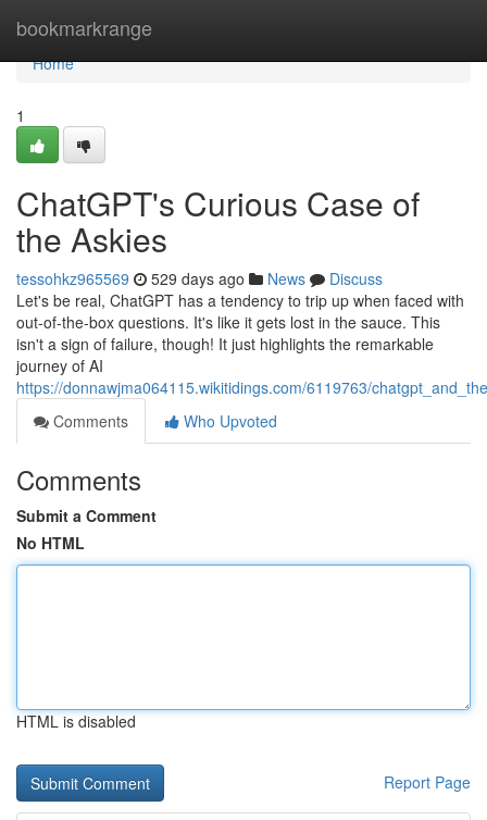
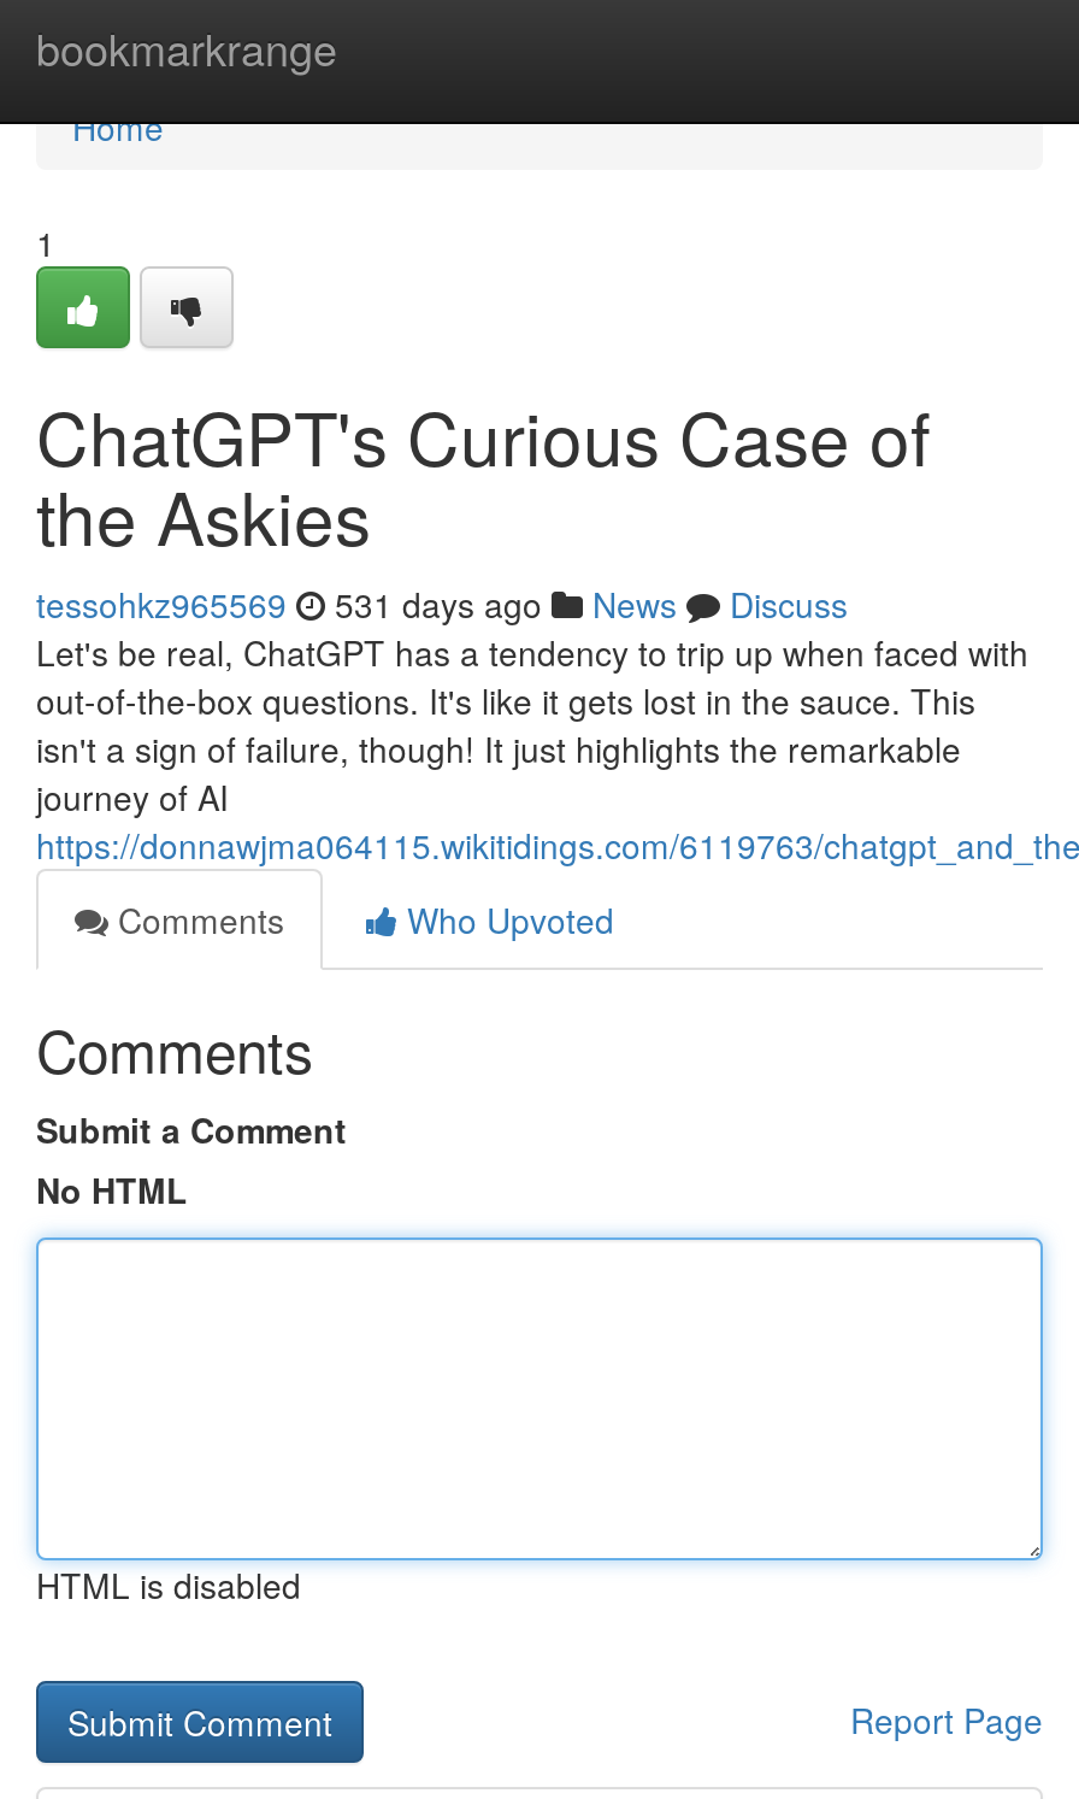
- tessohkz965569 529 days ago News Discuss
+ tessohkz965569 531 days ago News Discuss
